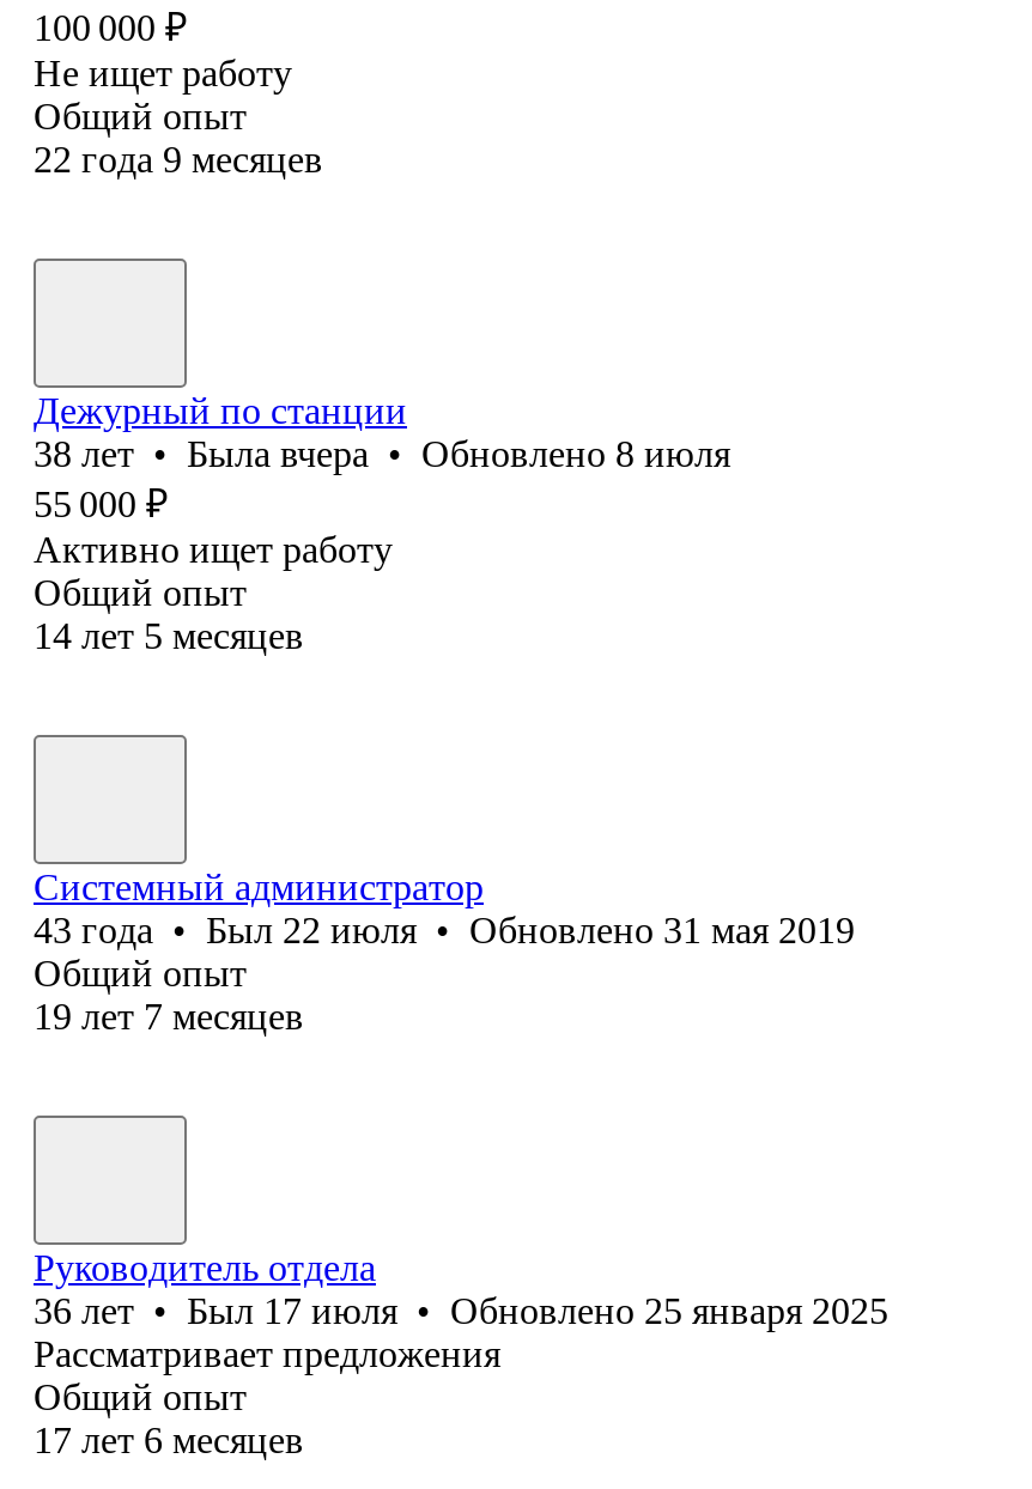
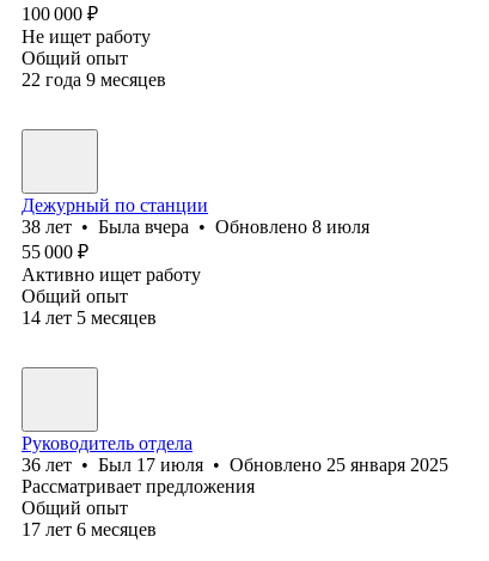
- Системный администратор
- 43 года • Был 22 июля • Обновлено 31 мая 2019
- Общий опыт
- 19 лет 7 месяцев
